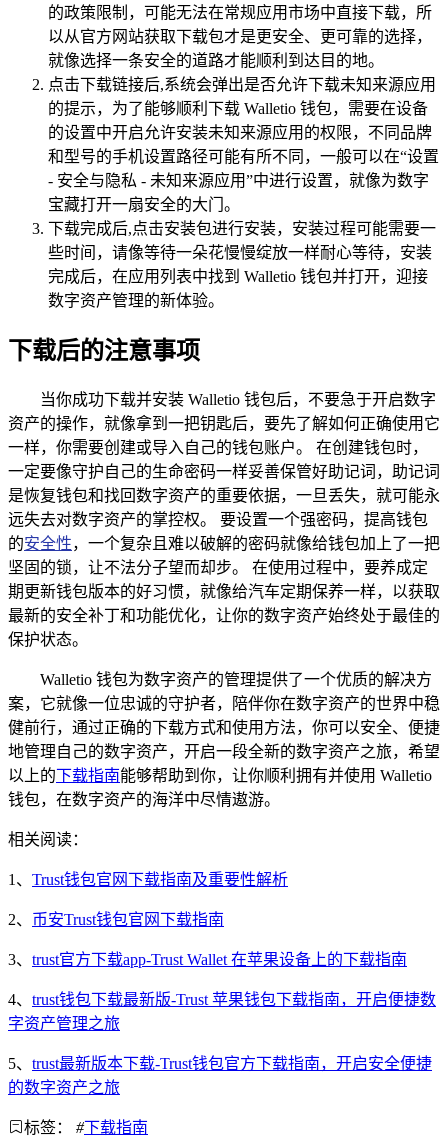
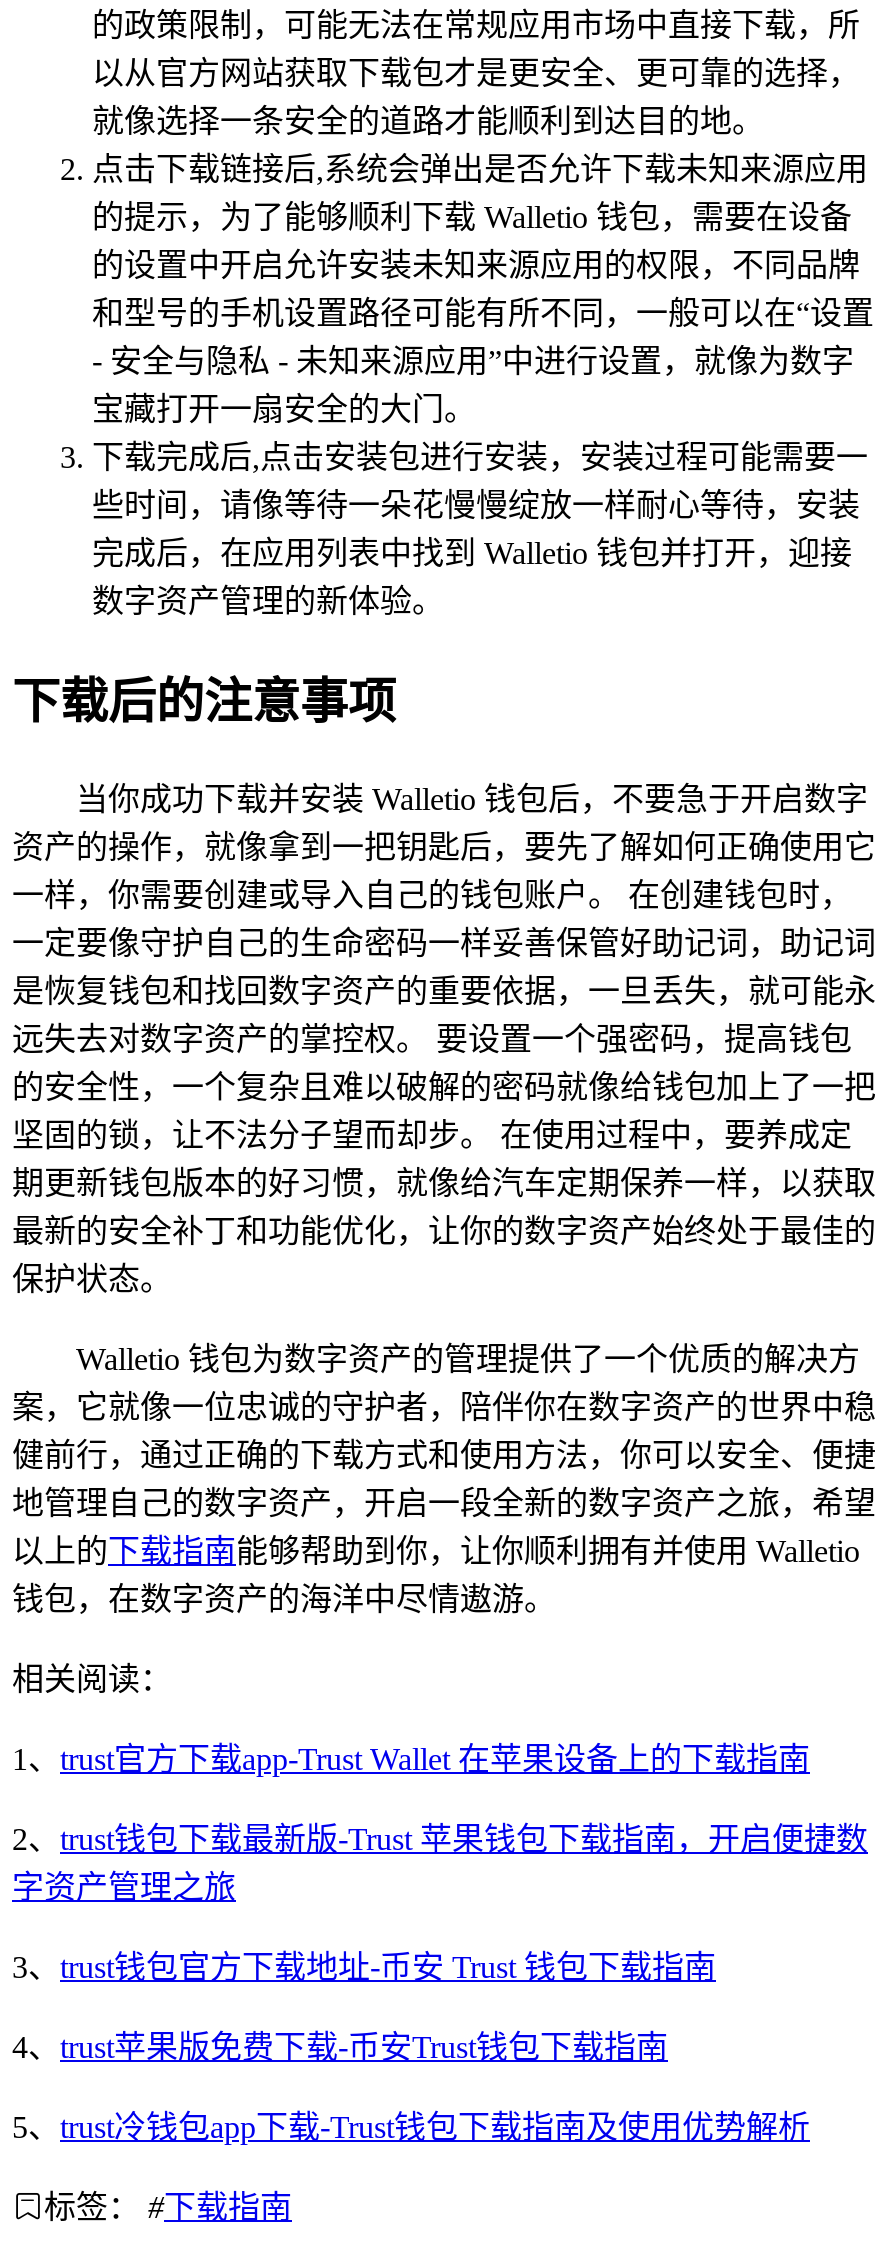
- 1、Trust钱包官网下载指南及重要性解析
- 2、币安Trust钱包官网下载指南
- 3、trust官方下载app-Trust Wallet 在苹果设备上的下载指南
- 4、trust钱包下载最新版-Trust 苹果钱包下载指南，开启便捷数
+ 1、trust官方下载app-Trust Wallet 在苹果设备上的下载指南
+ 2、trust钱包下载最新版-Trust 苹果钱包下载指南，开启便捷数

moved up: 字资产管理之旅

- 5、trust最新版本下载-Trust钱包官方下载指南，开启安全便捷
- 的数字资产之旅
+ 3、trust钱包官方下载地址-币安 Trust 钱包下载指南
+ 4、trust苹果版免费下载-币安Trust钱包下载指南
+ 5、trust冷钱包app下载-Trust钱包下载指南及使用优势解析
